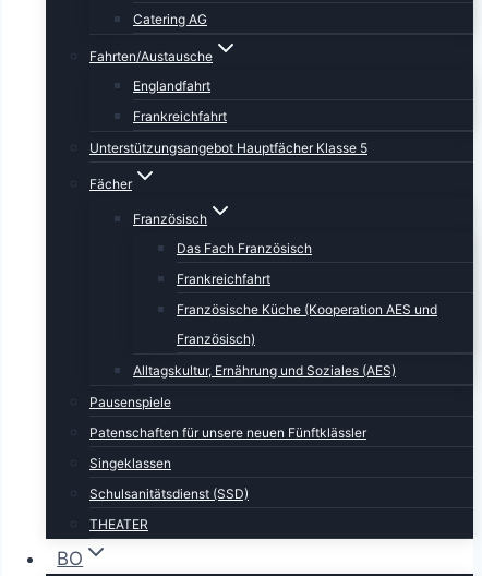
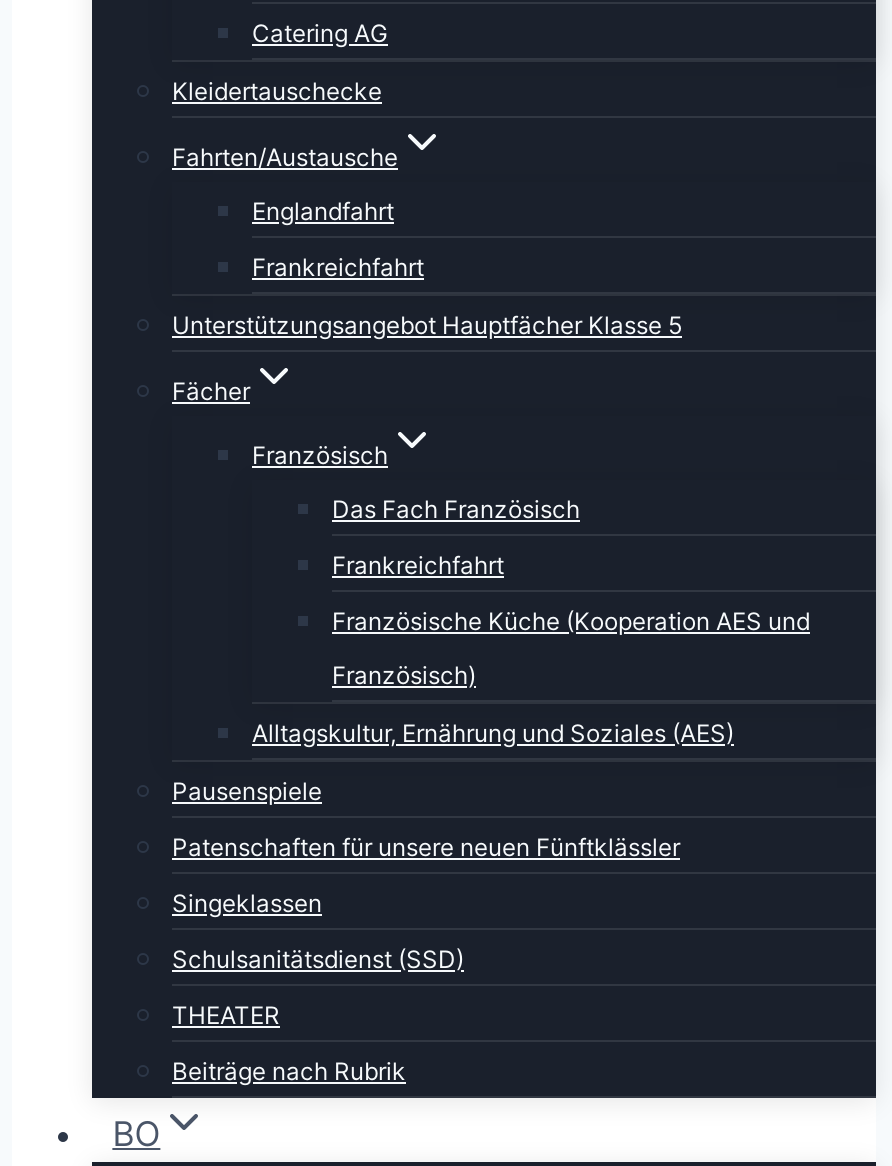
+ Kleidertauschecke

+ Beiträge nach Rubrik
